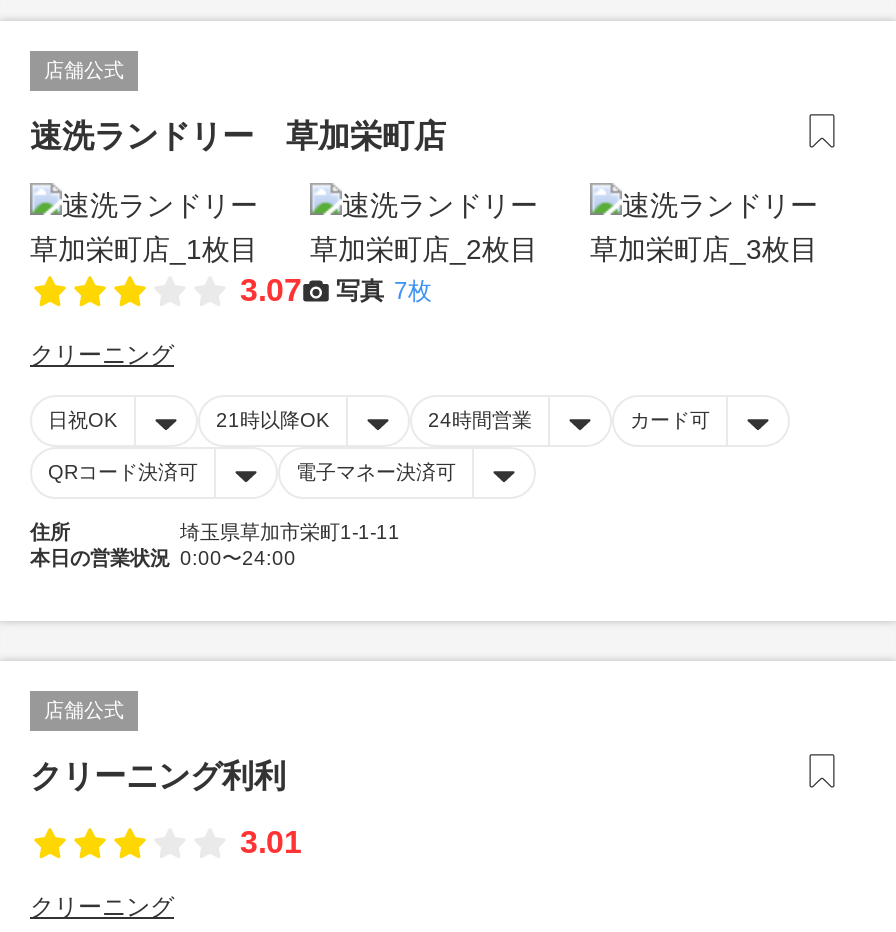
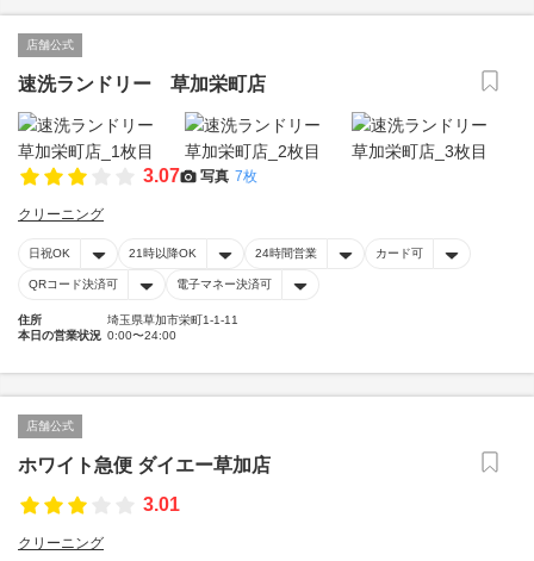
- クリーニング利利
+ ホワイト急便 ダイエー草加店
